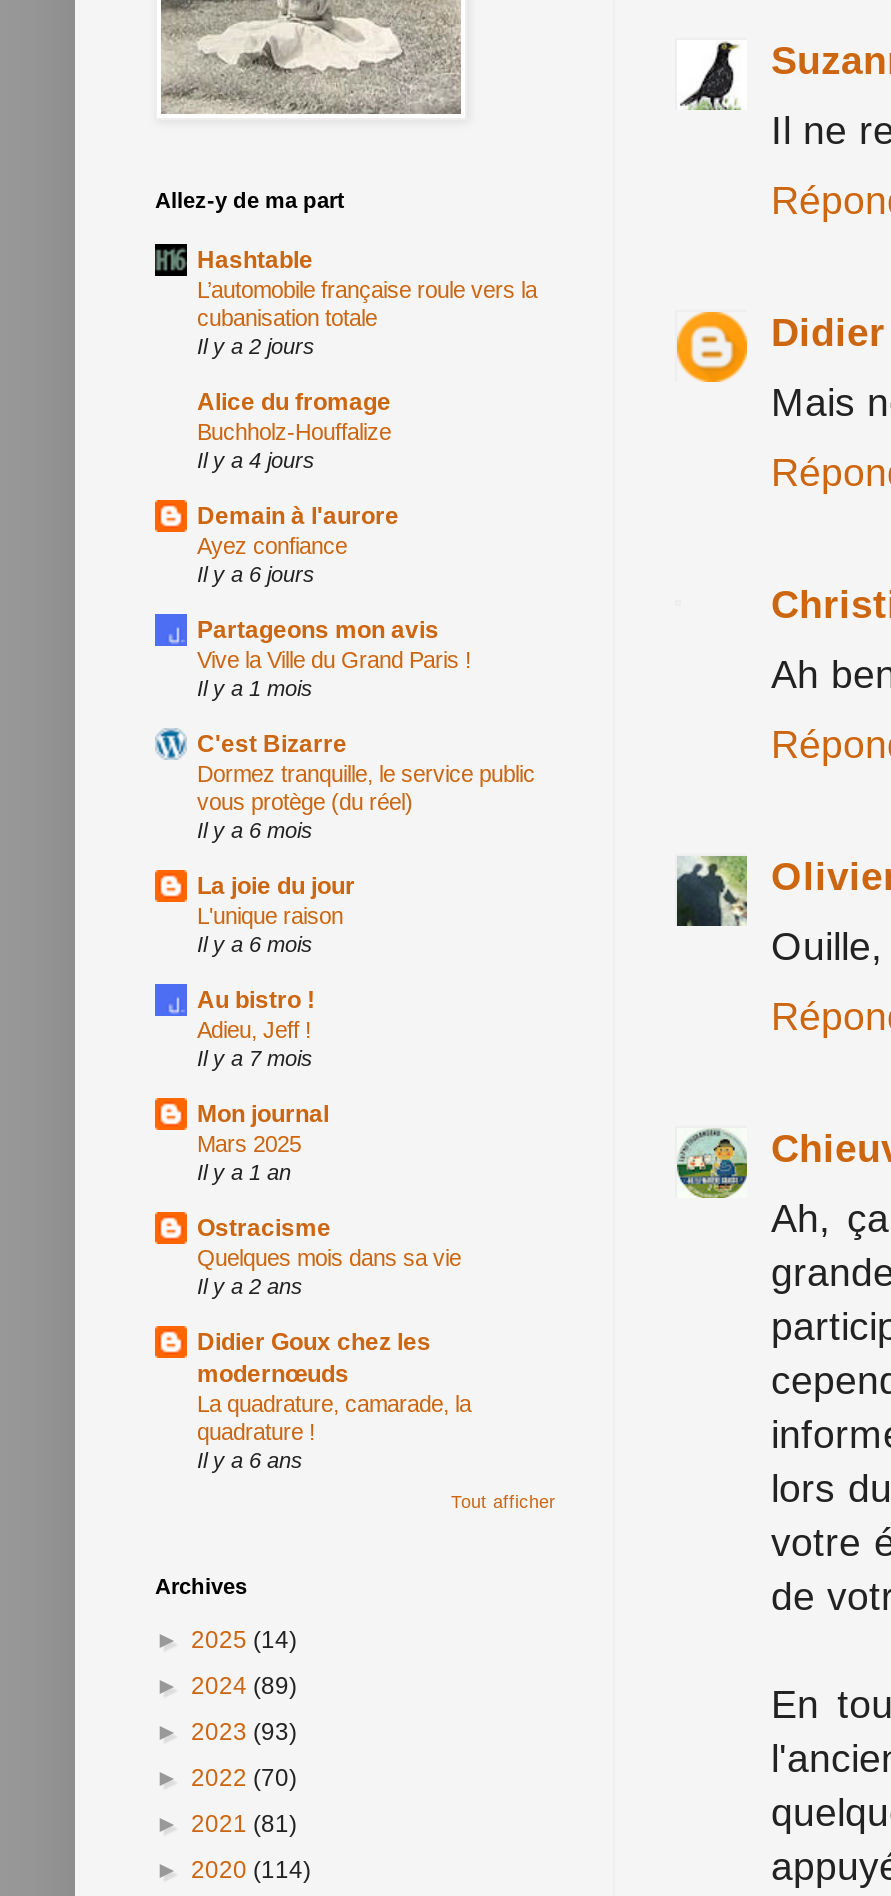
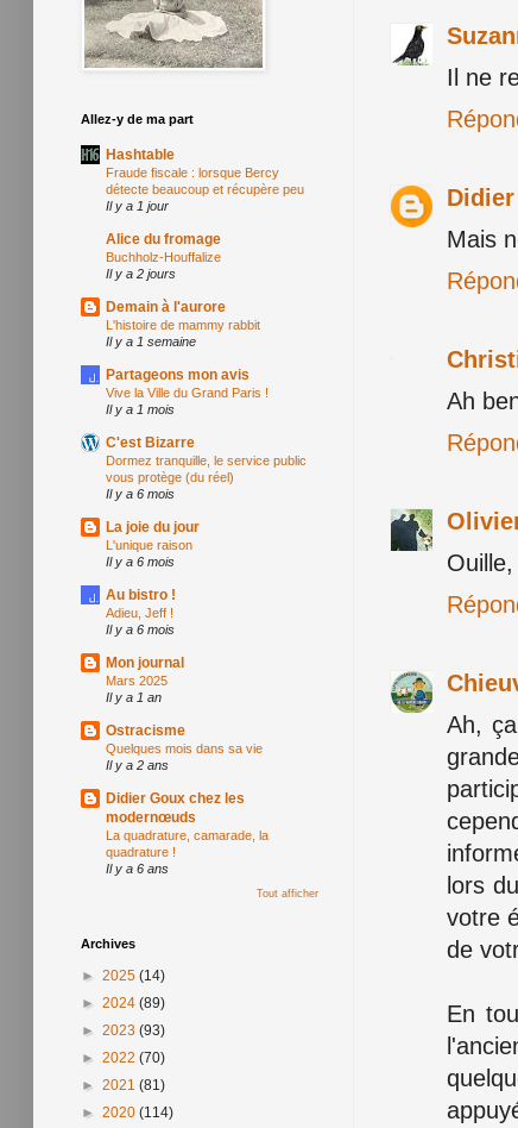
- L’automobile française roule vers la
- cubanisation totale
- Il y a 2 jours
+ Fraude fiscale : lorsque Bercy
+ détecte beaucoup et récupère peu
+ Il y a 1 jour

- Il y a 4 jours
+ Il y a 2 jours

- Ayez confiance
- Il y a 6 jours
+ L'histoire de mammy rabbit
+ Il y a 1 semaine

- Il y a 7 mois
+ Il y a 6 mois
